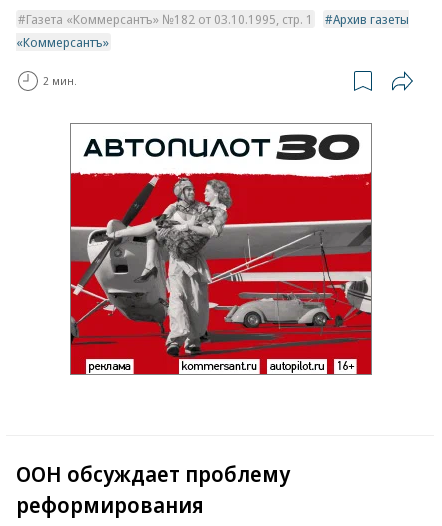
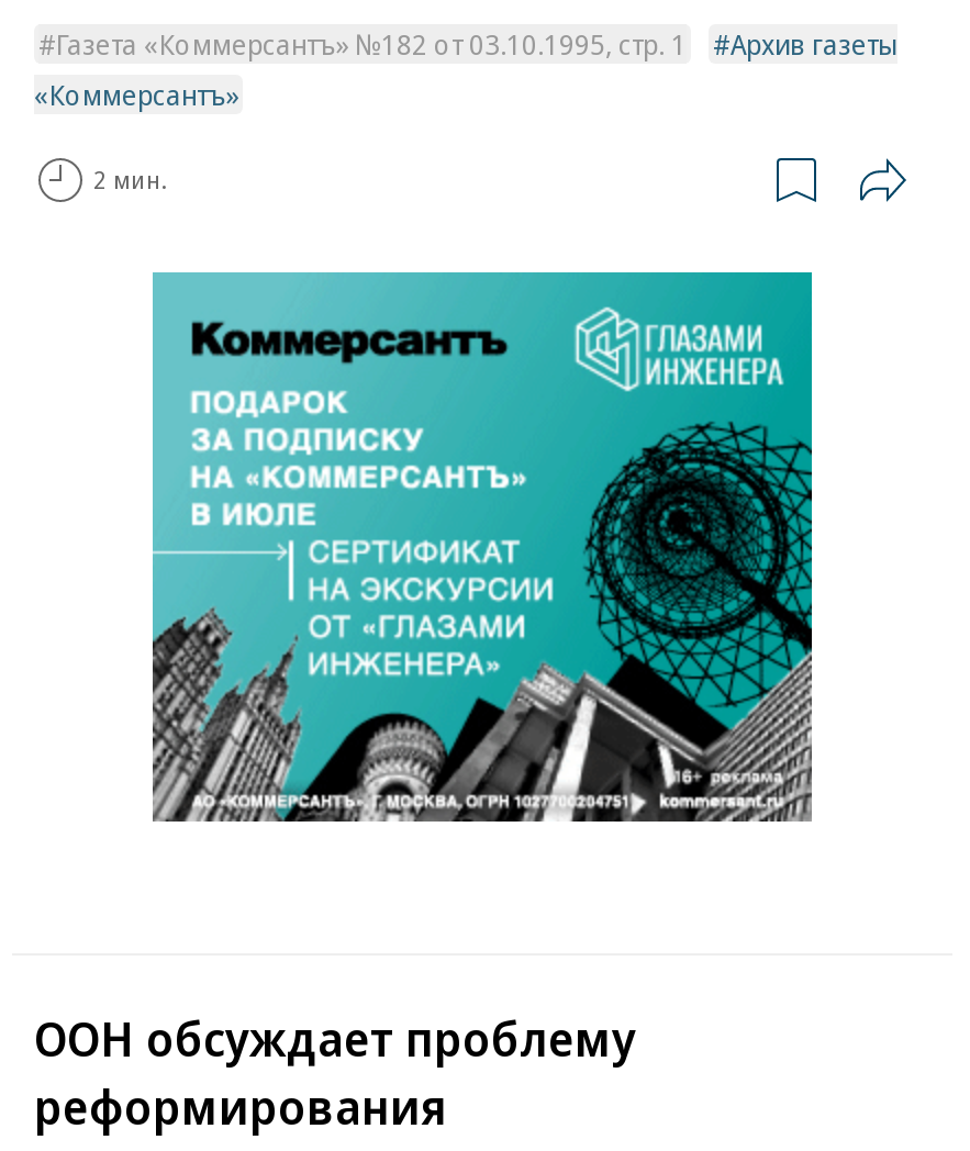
- [image]
+ [image]
